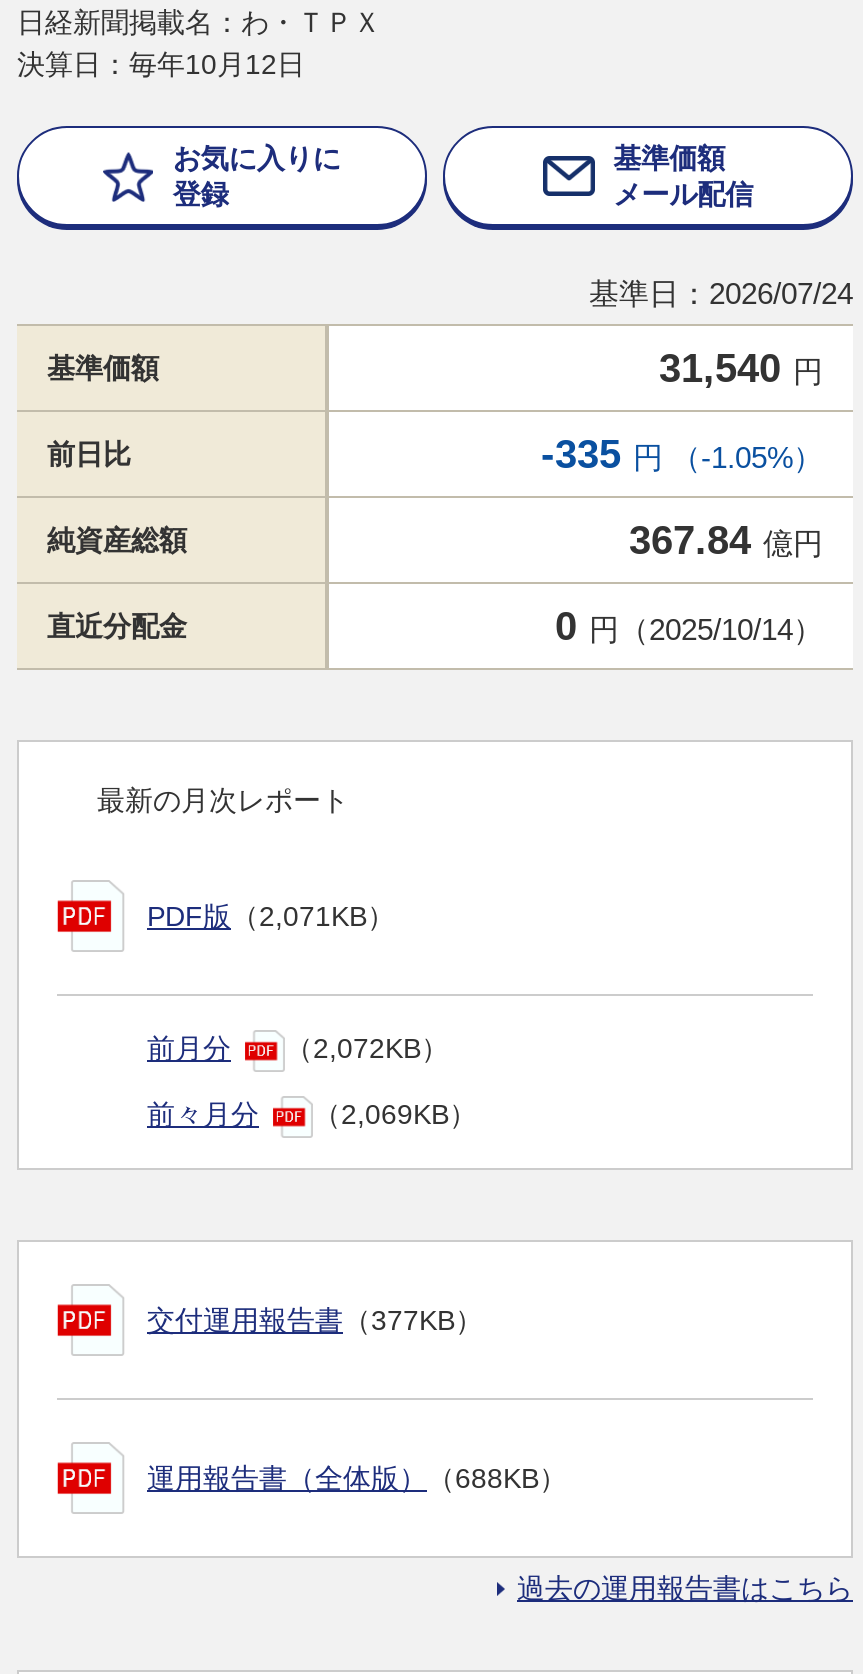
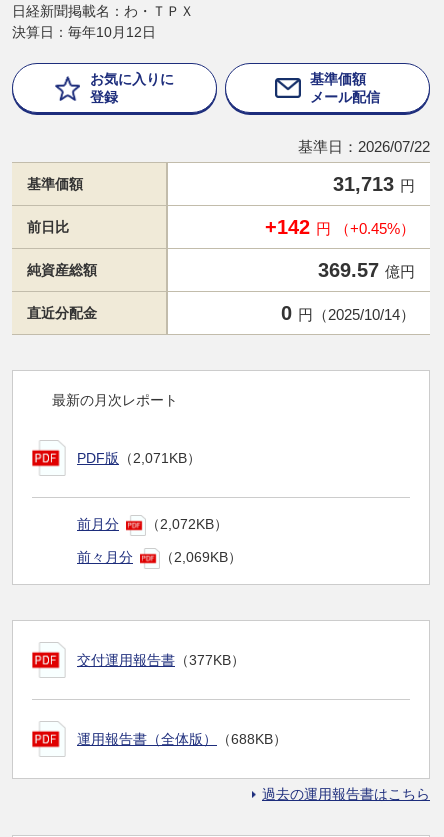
- 基準日：2026/07/24
+ 基準日：2026/07/22

- 31,540円
+ 31,713円

- -335円 （-1.05%）
+ +142円 （+0.45%）

- 367.84億円
+ 369.57億円
